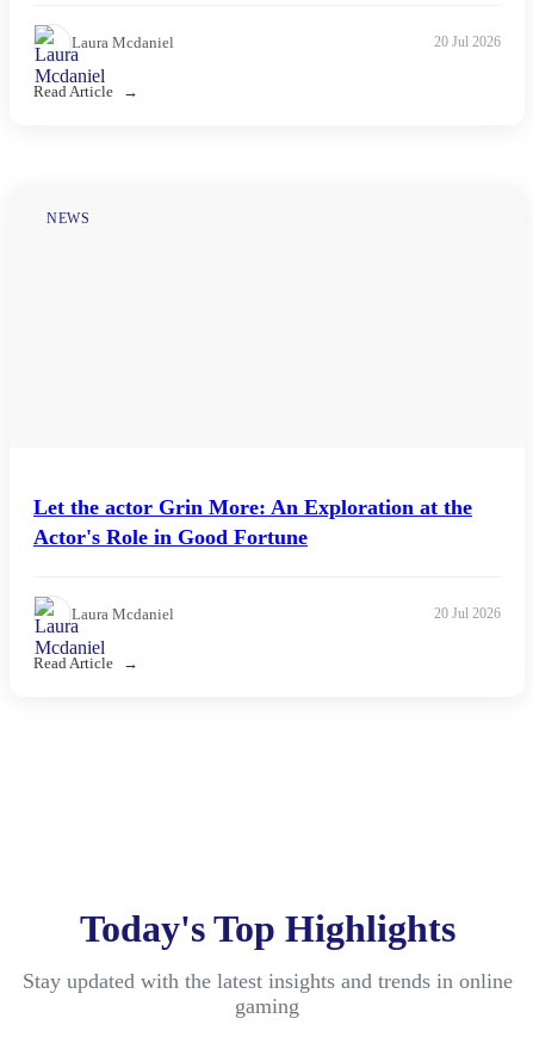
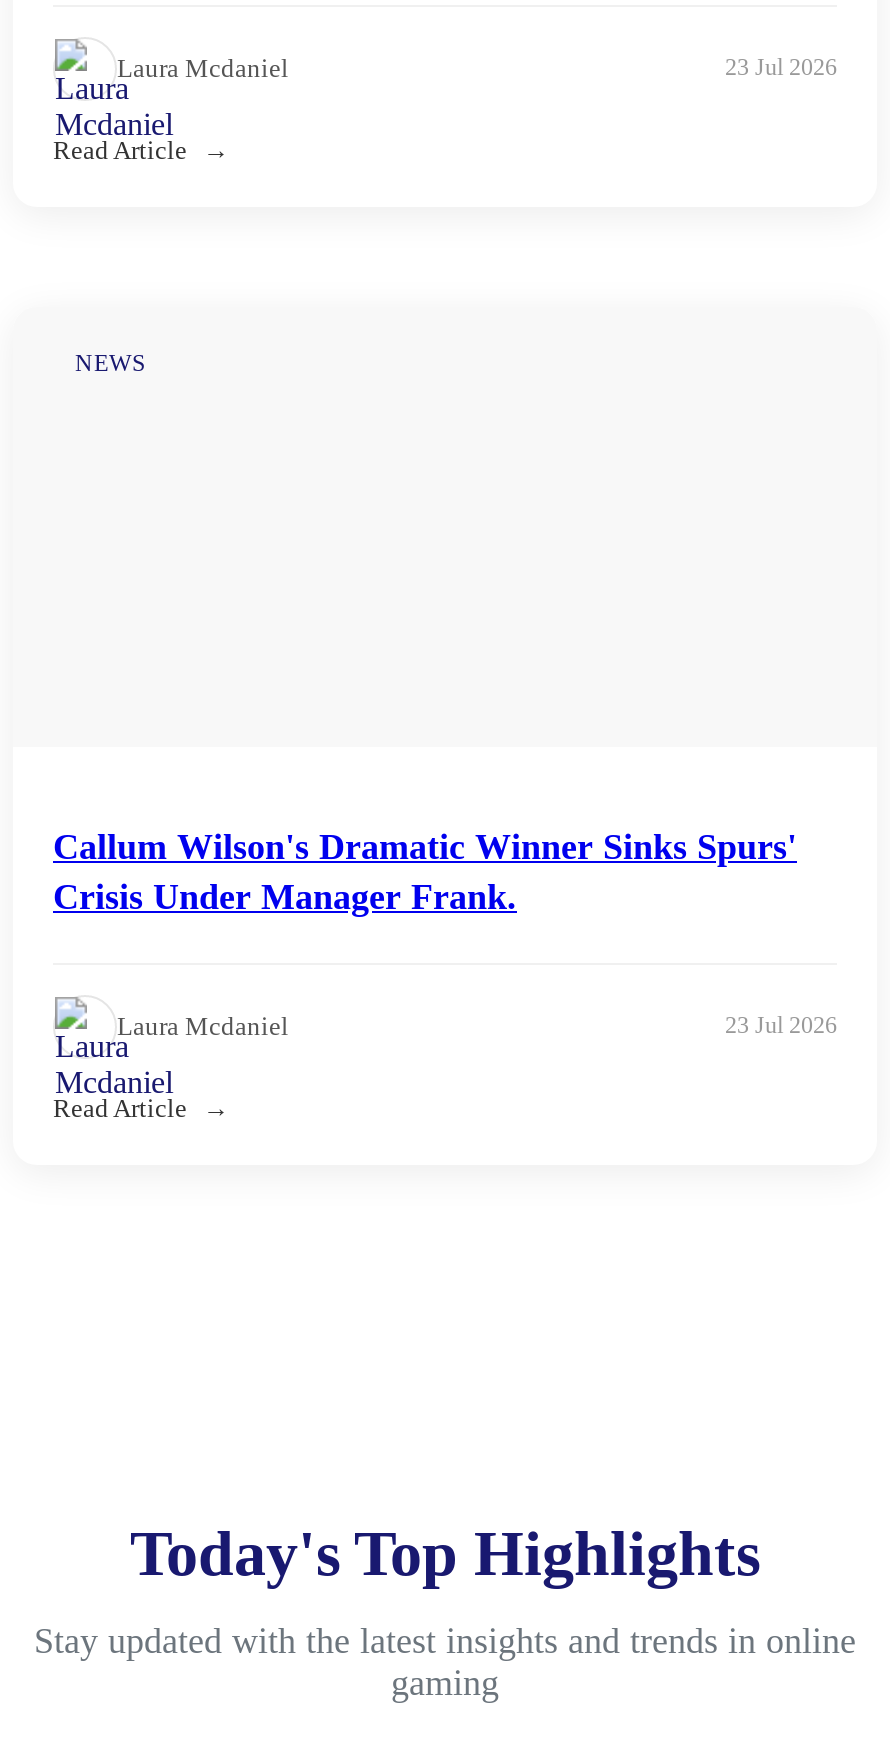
- 20 Jul 2026
+ 23 Jul 2026

- Let the actor Grin More: An Exploration at the
- Actor's Role in Good Fortune
+ Callum Wilson's Dramatic Winner Sinks Spurs'
+ Crisis Under Manager Frank.

- 20 Jul 2026
+ 23 Jul 2026
